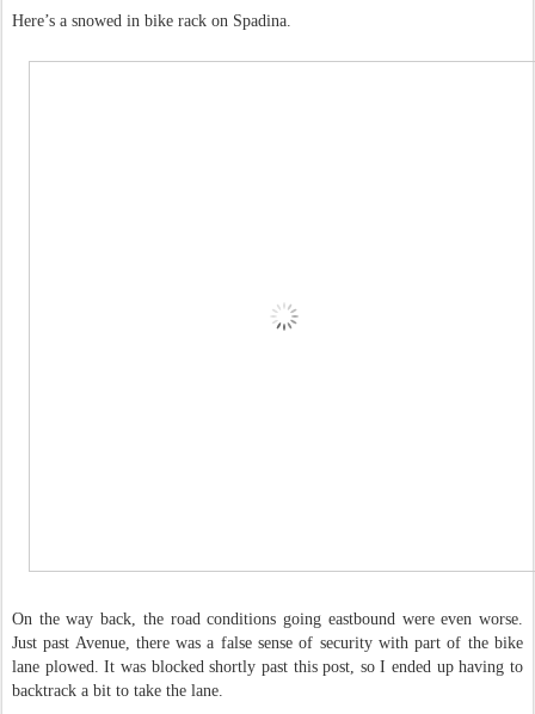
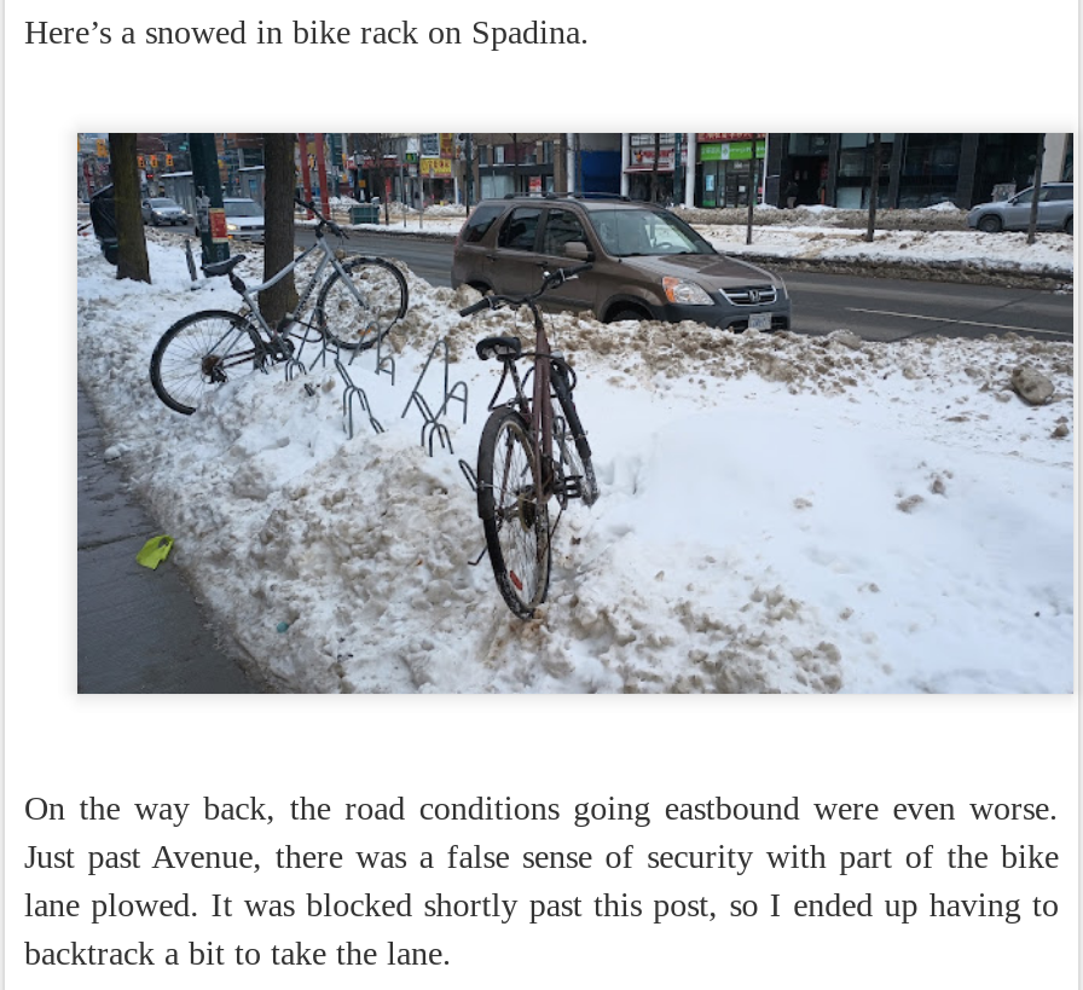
+ [image]
